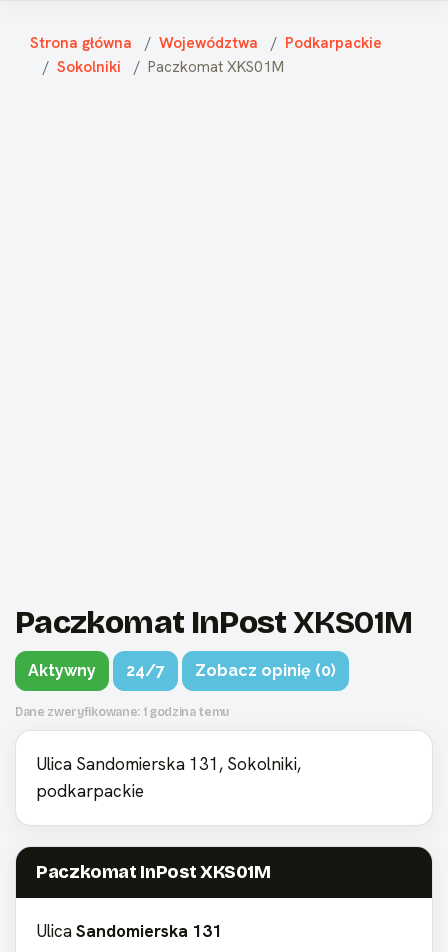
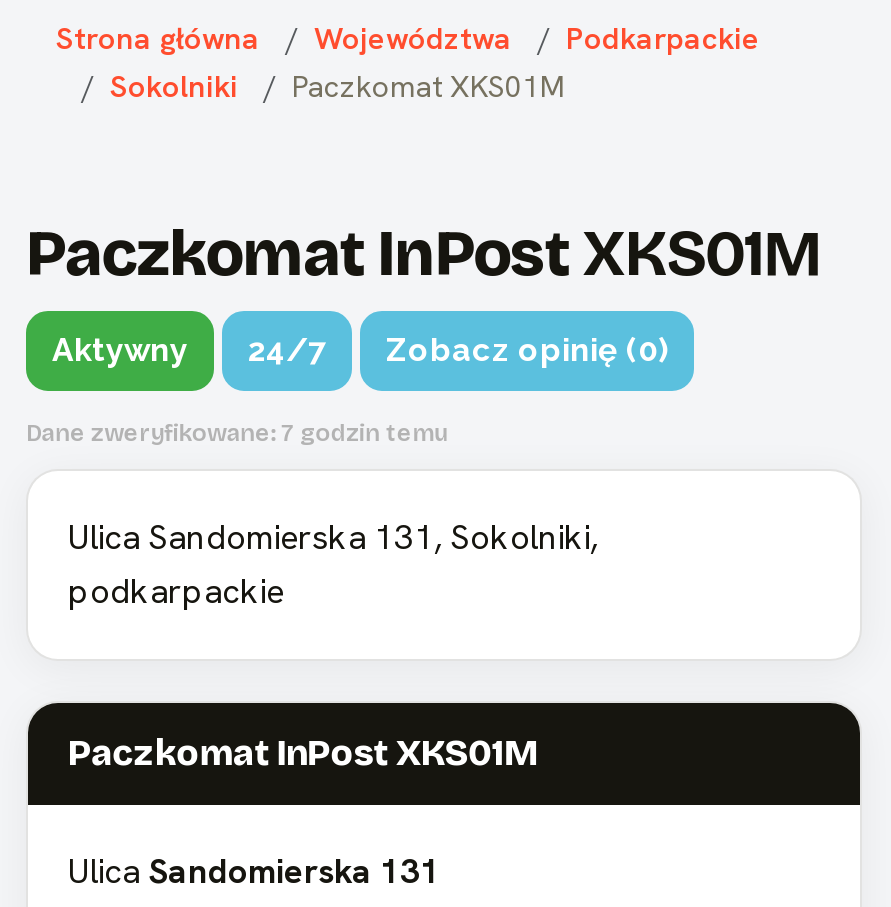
- Dane zweryfikowane: 1 godzina temu
+ Dane zweryfikowane: 7 godzin temu
